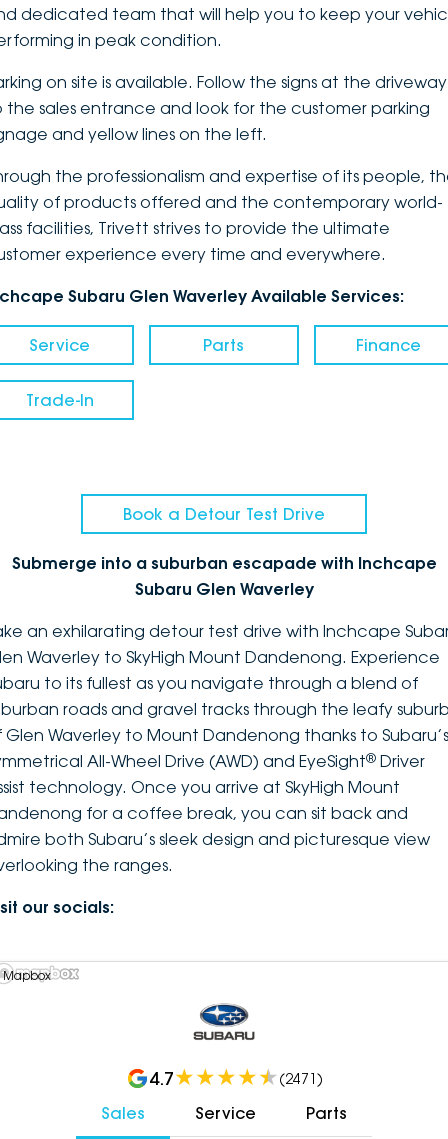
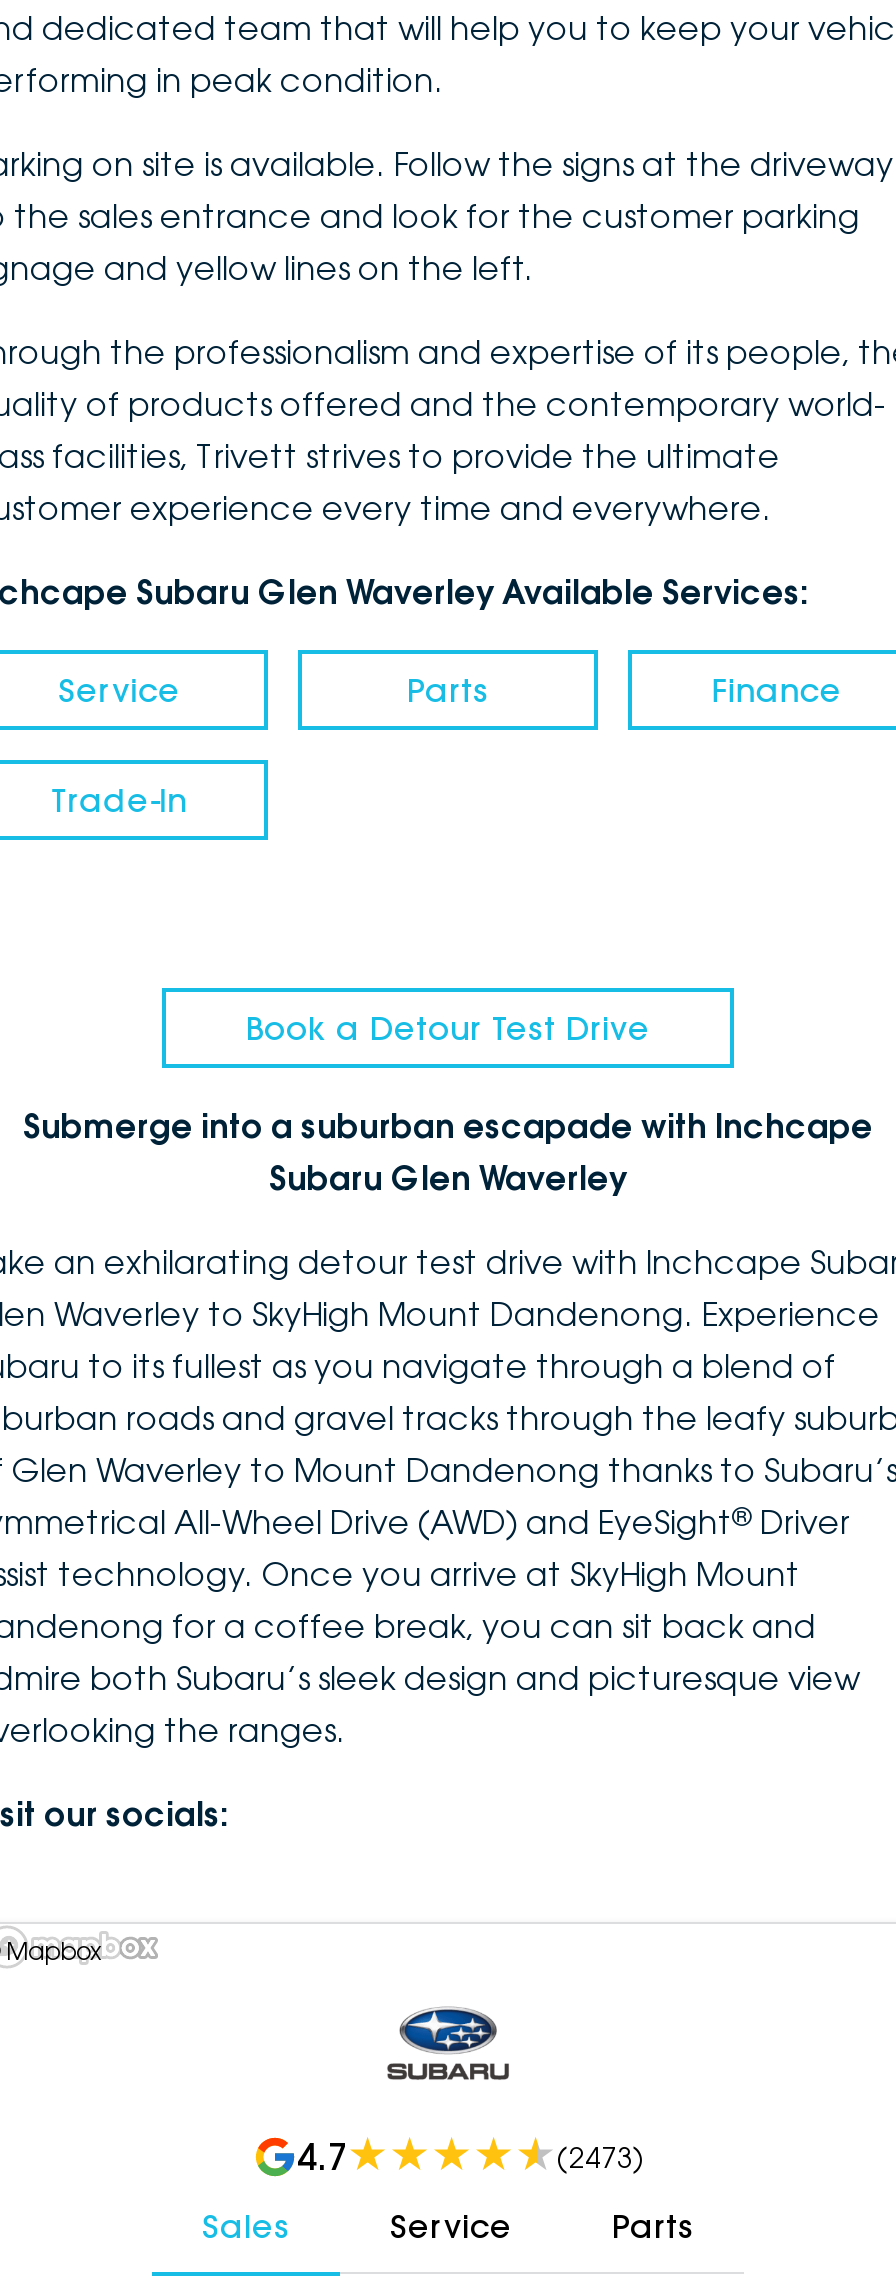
- (2471)
+ (2473)
